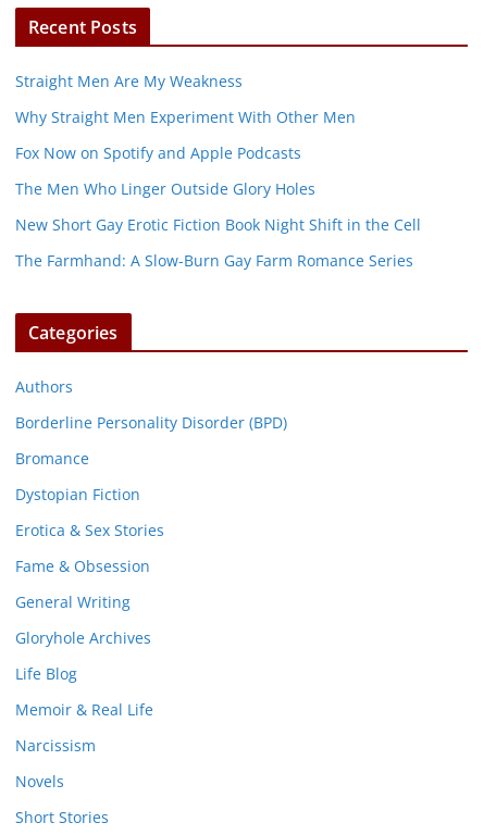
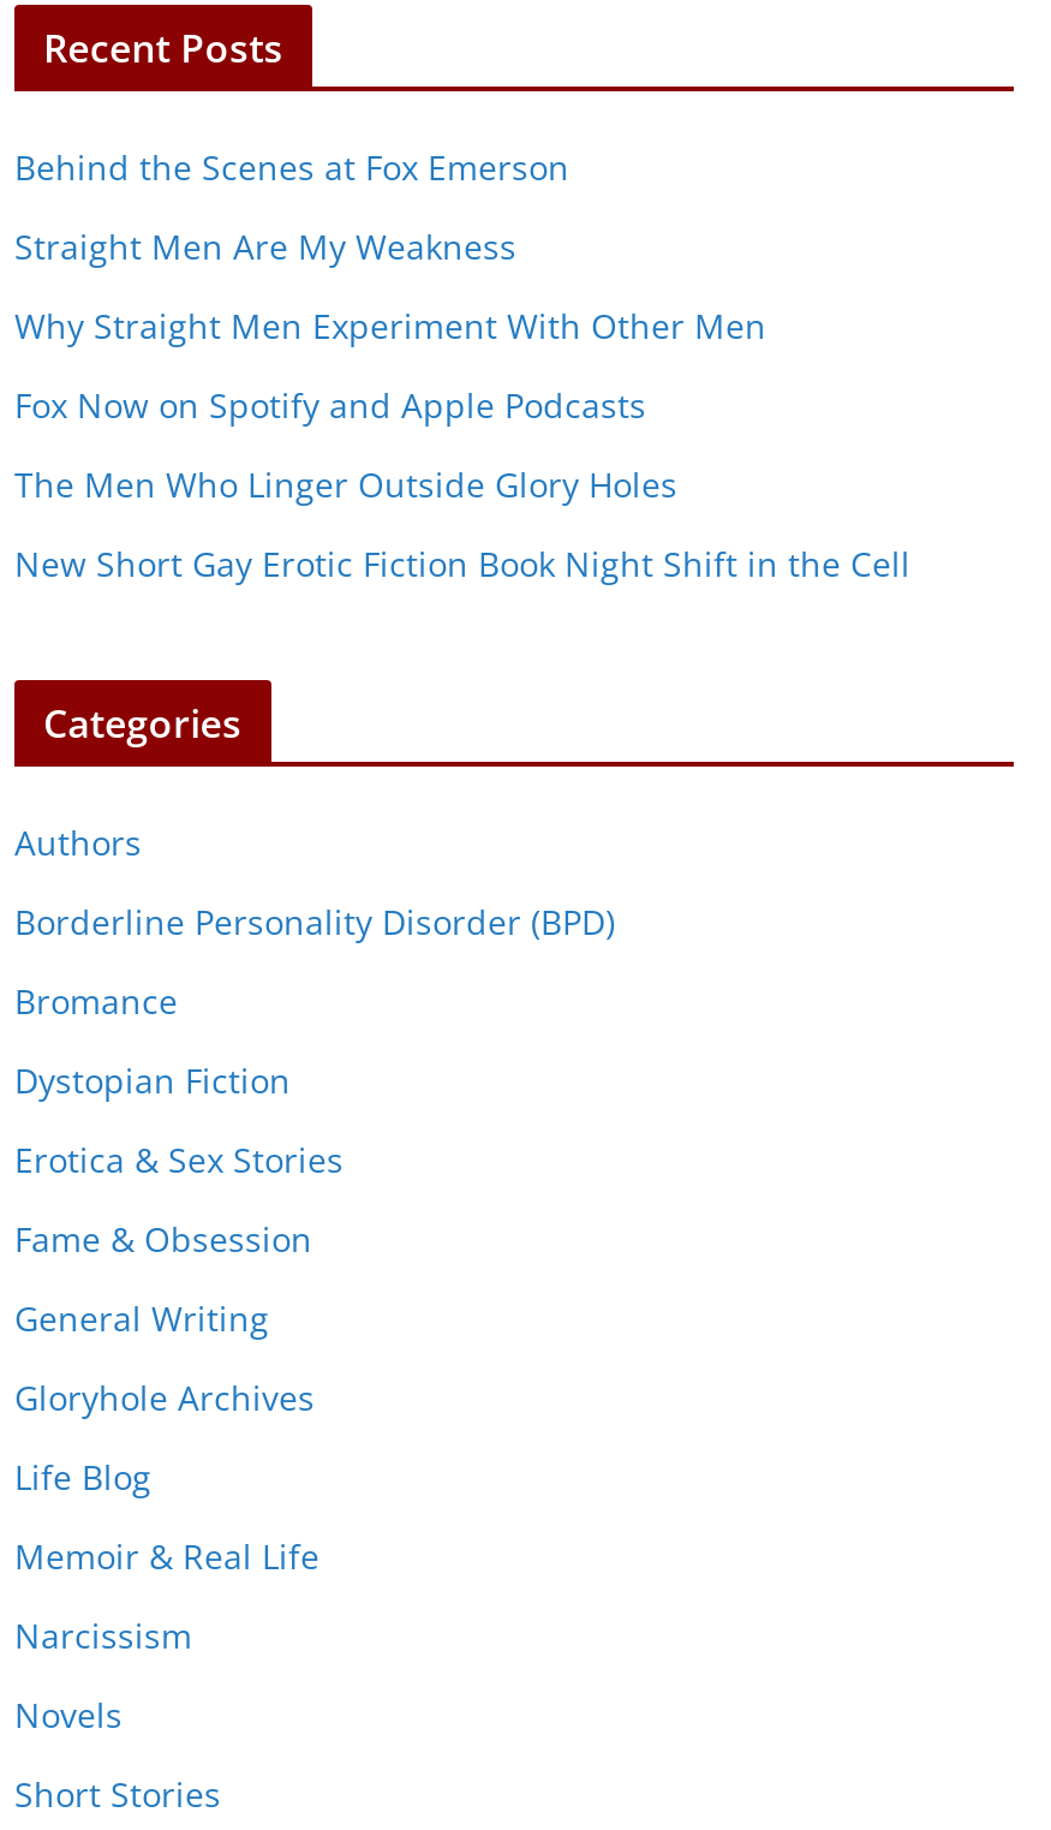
+ Behind the Scenes at Fox Emerson

moved down: Straight Men Are My Weakness | Why Straight Men Experiment With Other Men | Fox Now on Spotify and Apple Podcasts | The Men Who Linger Outside Glory Holes | New Short Gay Erotic Fiction Book Night Shift in the Cell

- The Farmhand: A Slow-Burn Gay Farm Romance Series
